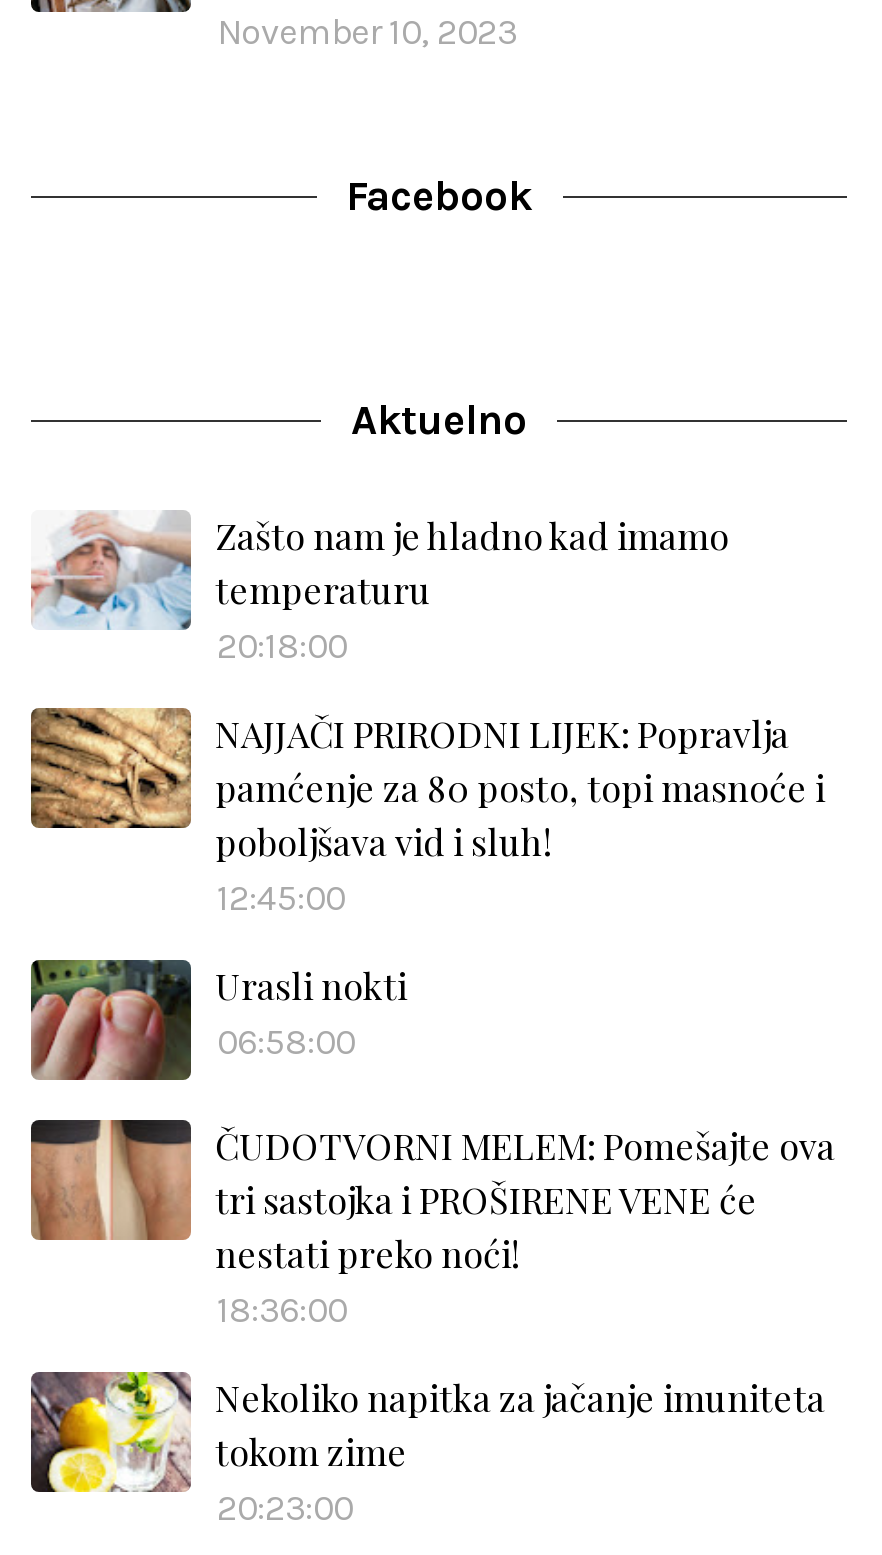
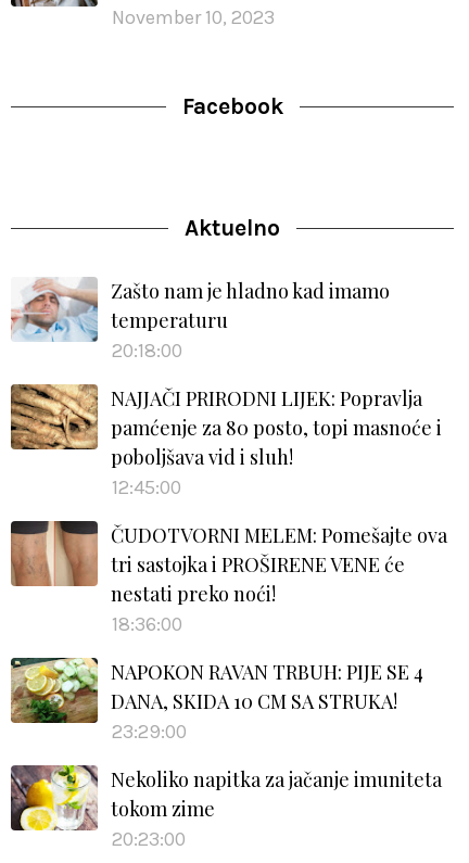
- [image]
- Urasli nokti
- 06:58:00

moved up: [image] | ČUDOTVORNI MELEM: Pomešajte ova | tri sastojka i PROŠIRENE VENE će | nestati preko noći! | 18:36:00

+ [image]
+ NAPOKON RAVAN TRBUH: PIJE SE 4
+ DANA, SKIDA 10 CM SA STRUKA!
+ 23:29:00
